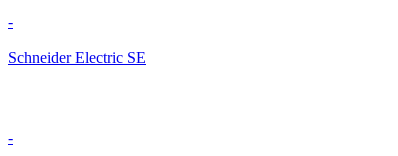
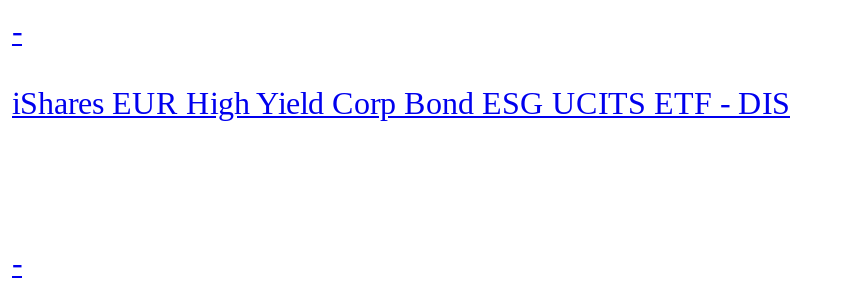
- Schneider Electric SE
+ iShares EUR High Yield Corp Bond ESG UCITS ETF - DIS
